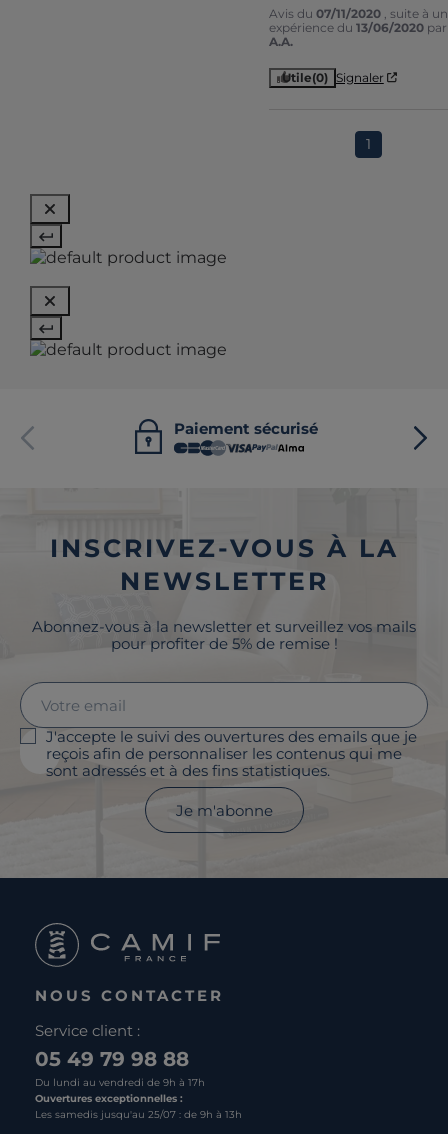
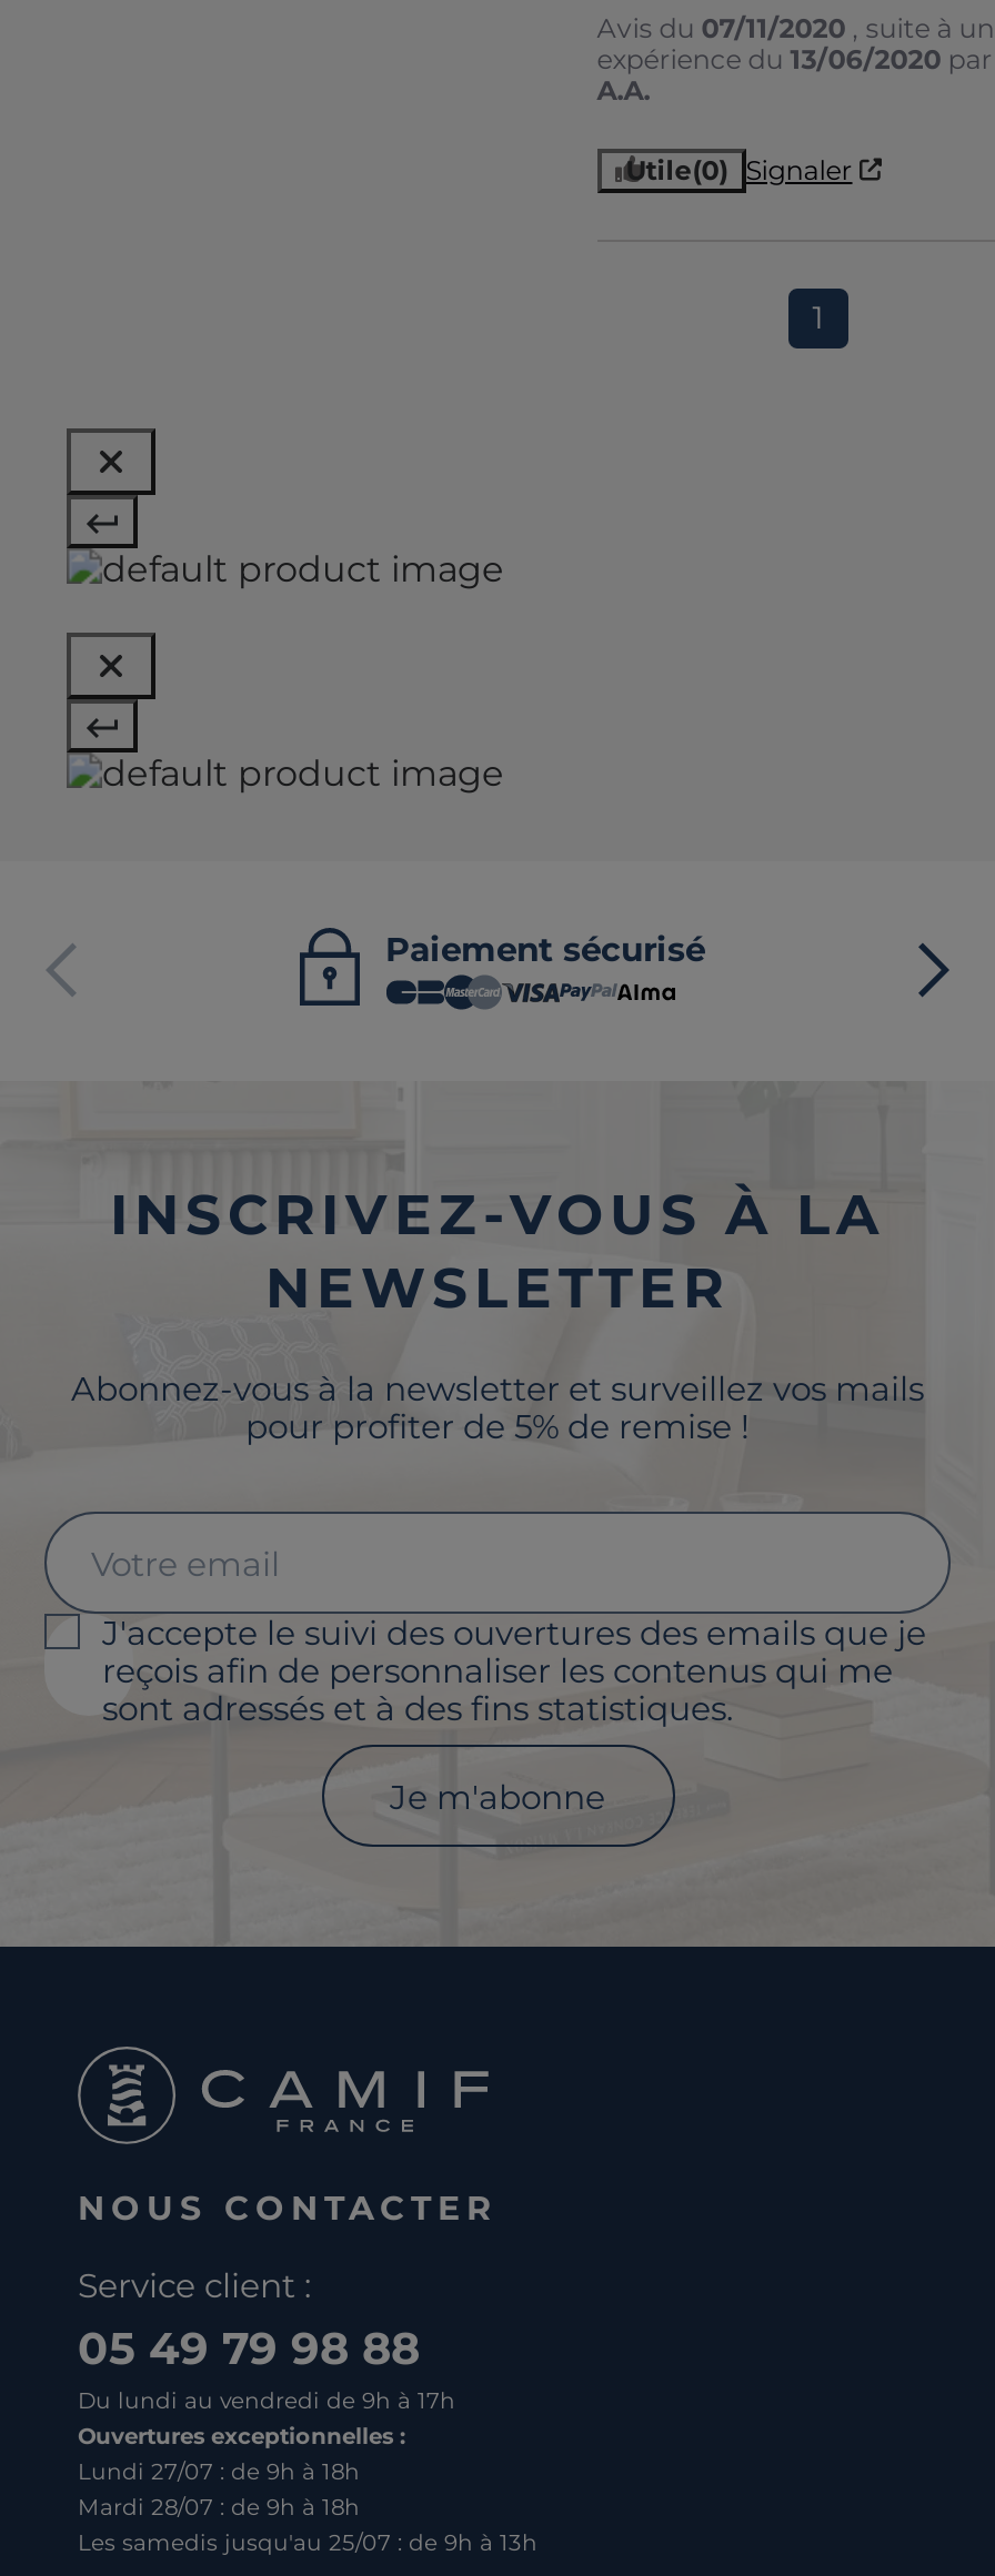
+ Lundi 27/07 : de 9h à 18h
+ Mardi 28/07 : de 9h à 18h
